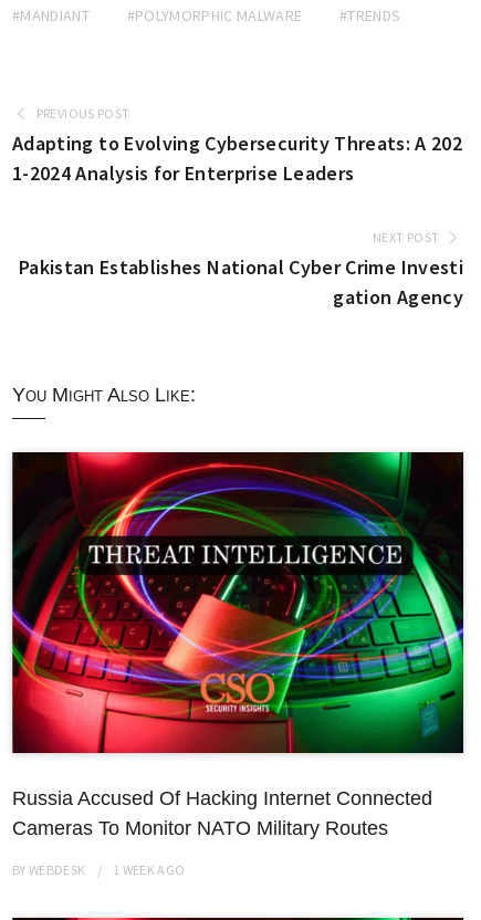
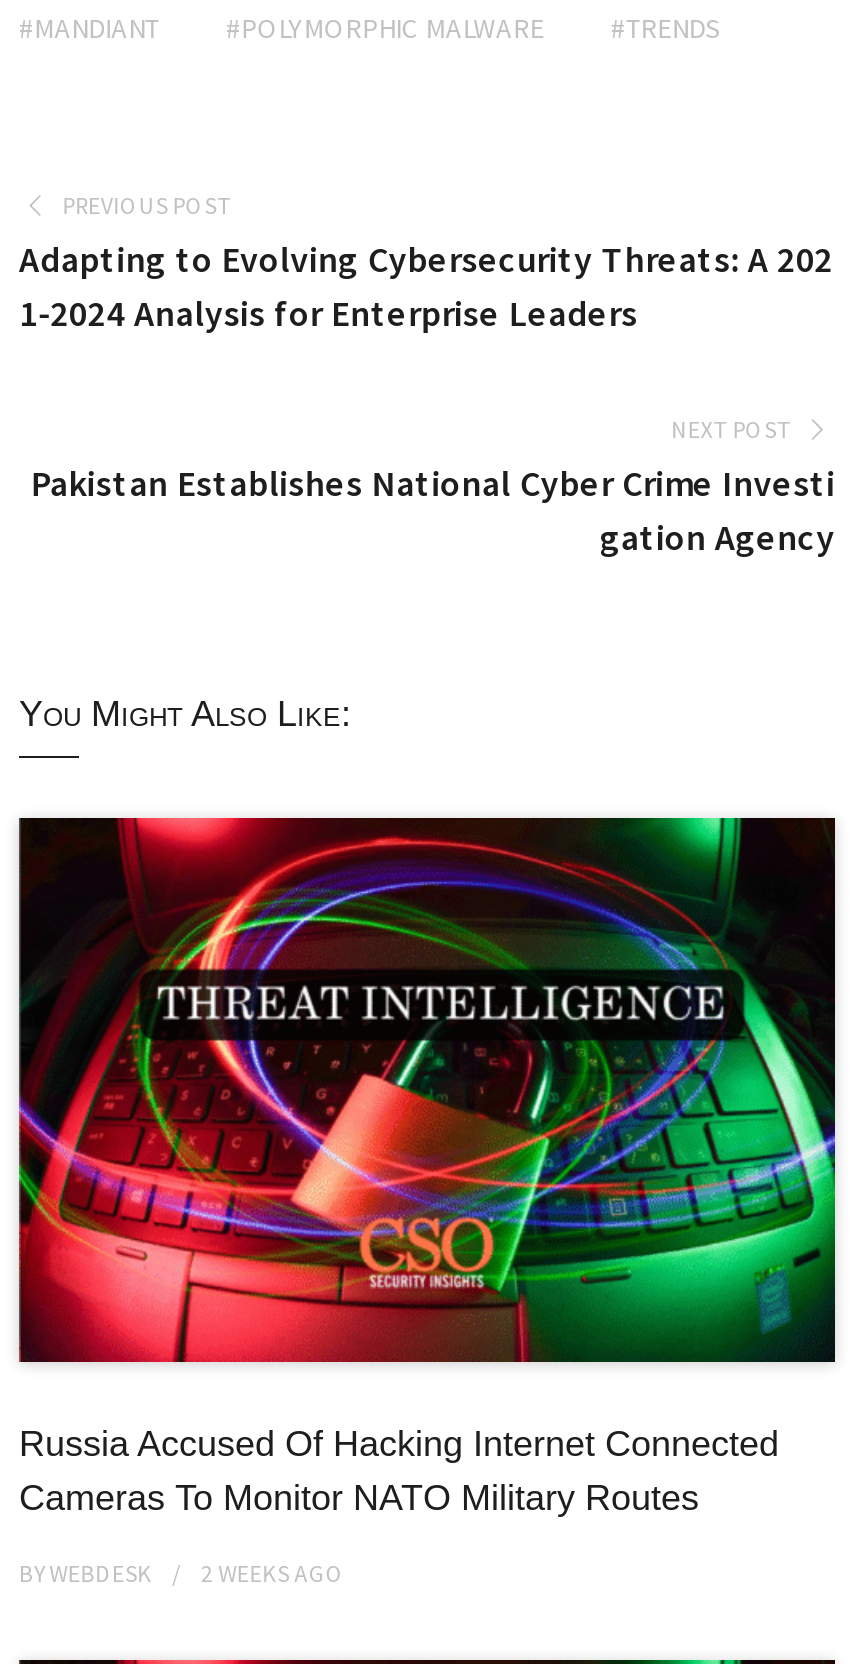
- BYWEBDESK 1 WEEK AGO
+ BYWEBDESK 2 WEEKS AGO
